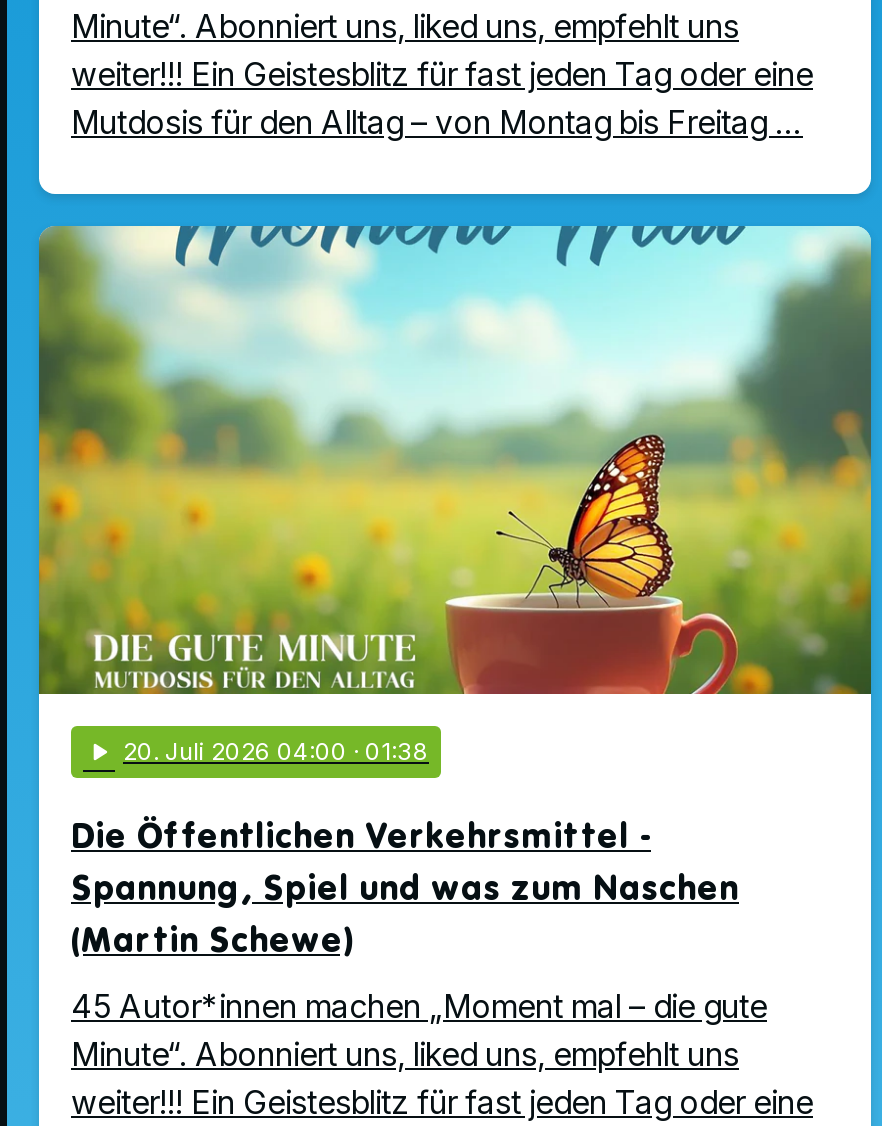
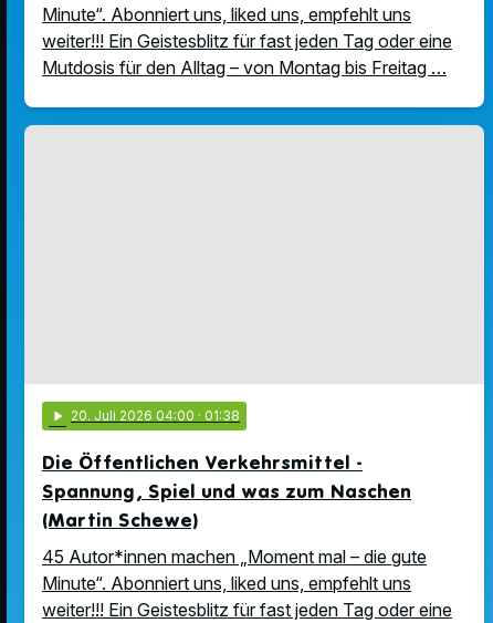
- [image]
